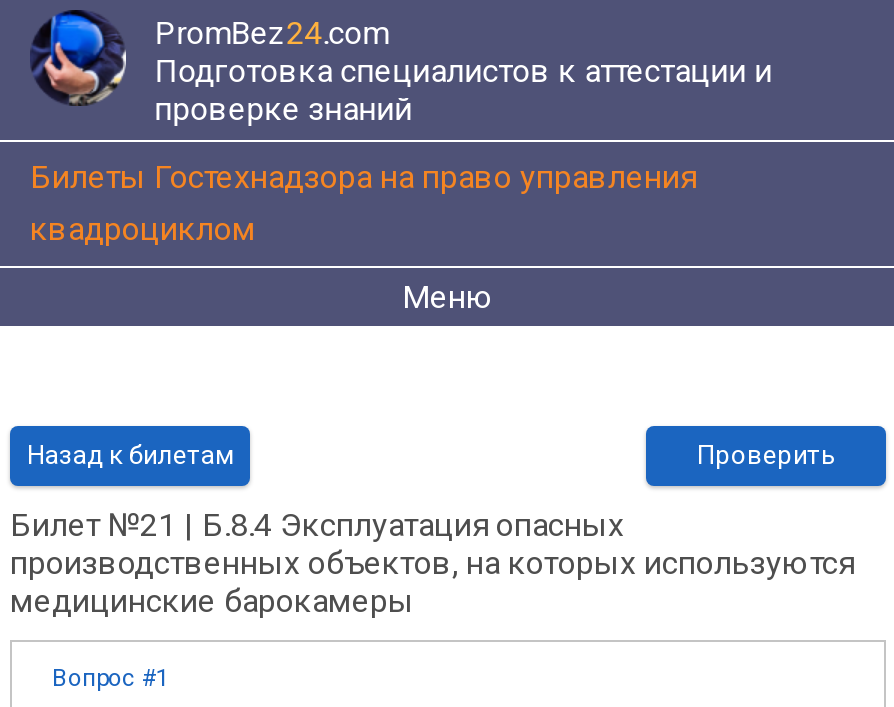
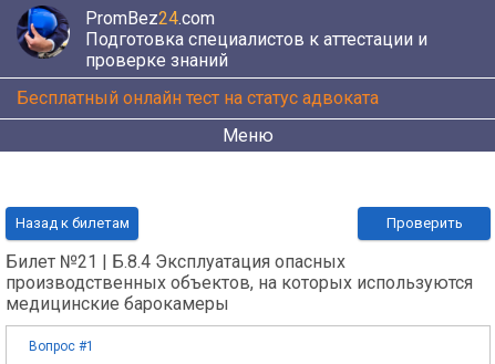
- Билеты Гостехнадзора на право управления
- квадроциклом
+ Бесплатный онлайн тест на статус адвоката
